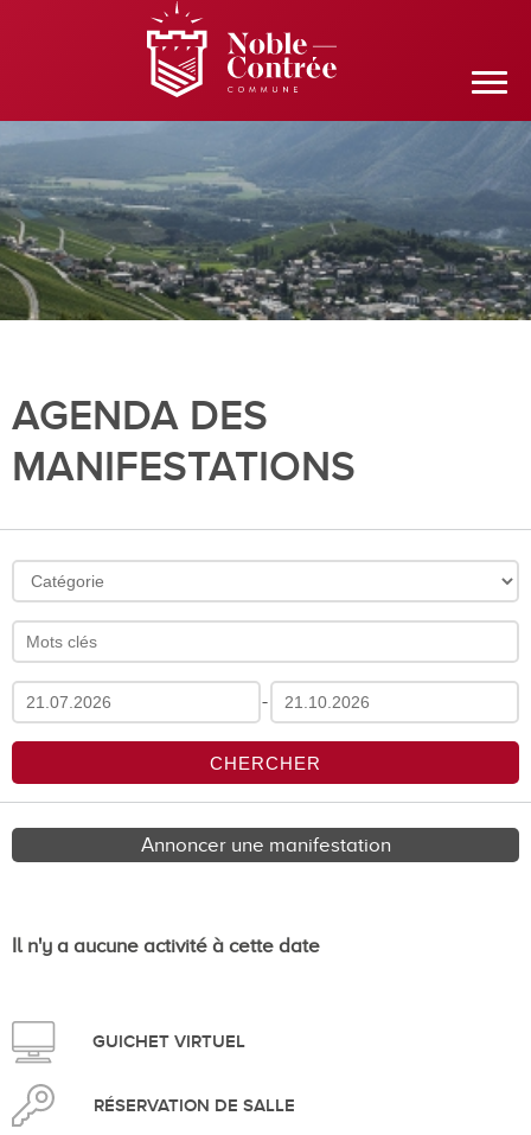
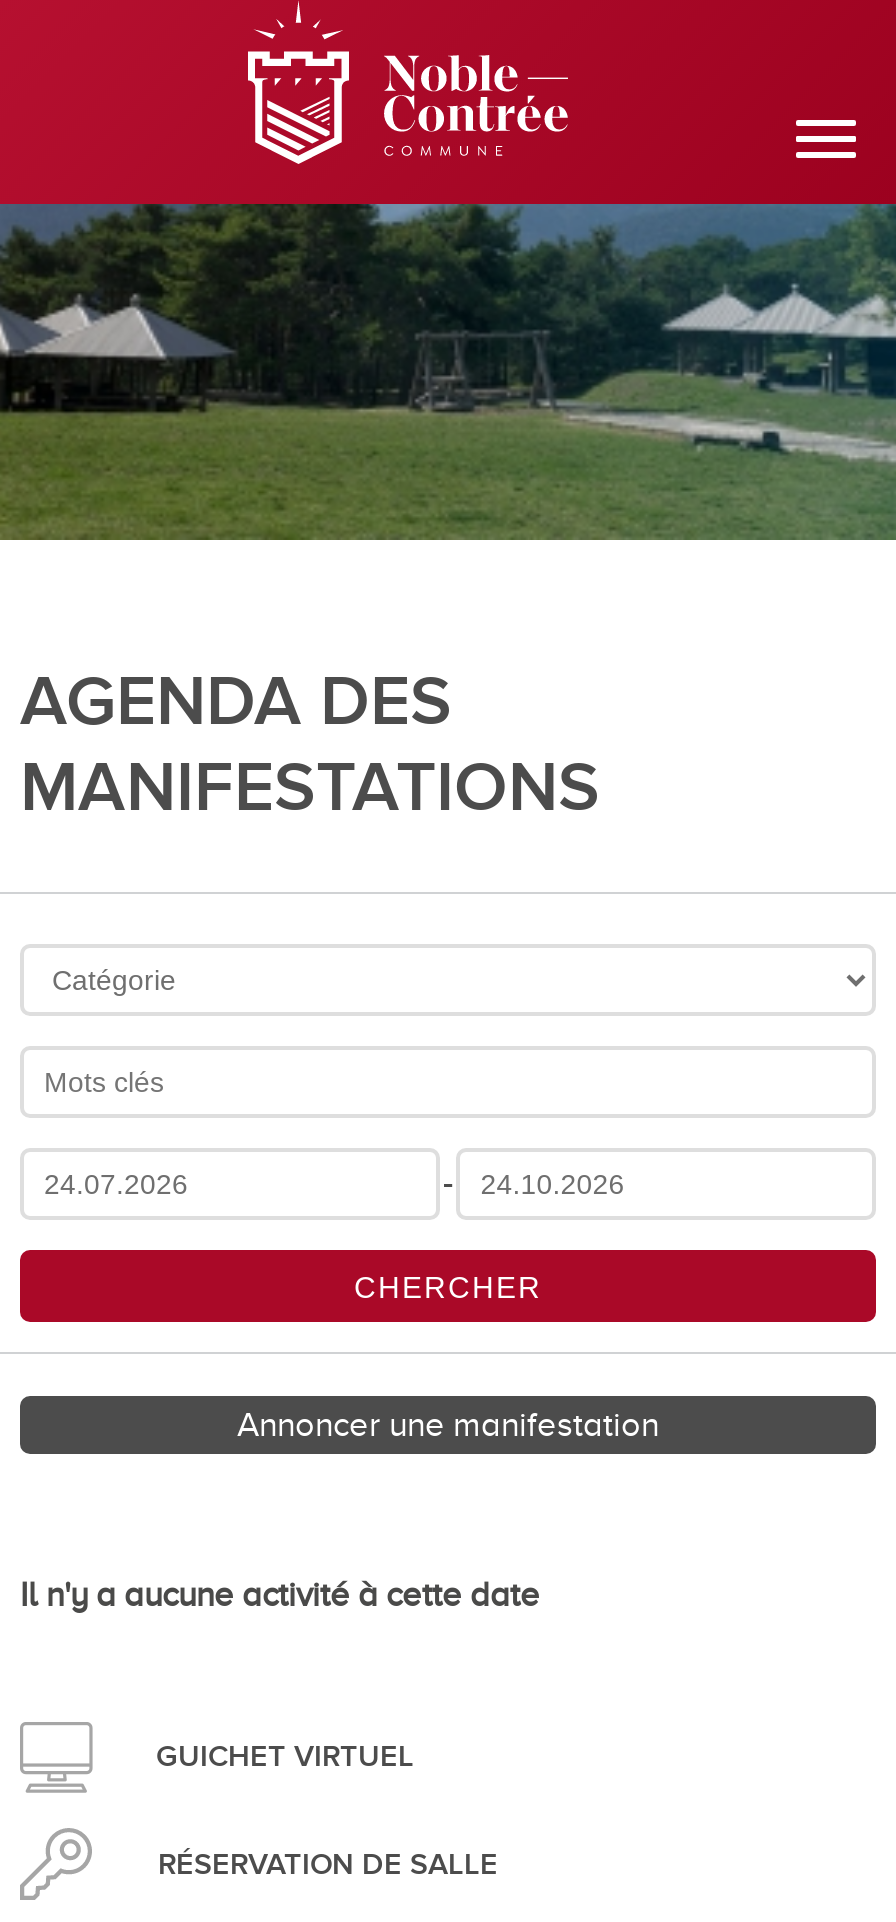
- [image]
+ [image]
